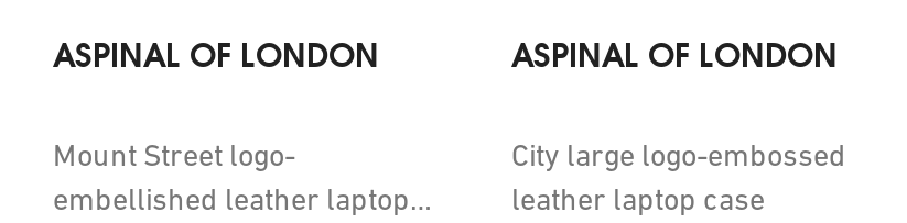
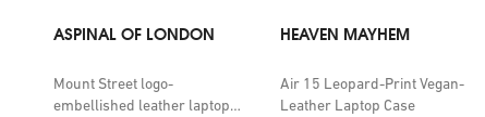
- ASPINAL OF LONDON
+ HEAVEN MAYHEM

- City large logo-embossed
- leather laptop case
+ Air 15 Leopard-Print Vegan-
+ Leather Laptop Case
